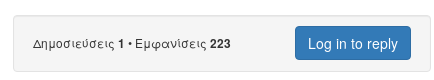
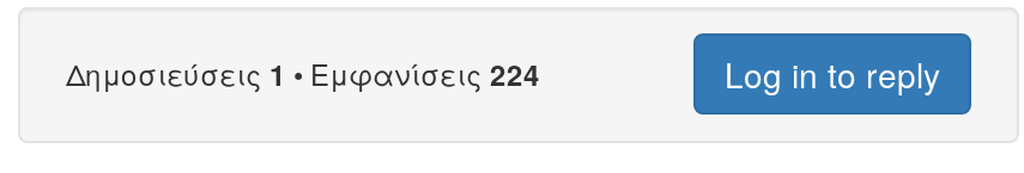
- Δημοσιεύσεις 1 • Εμφανίσεις 223
+ Δημοσιεύσεις 1 • Εμφανίσεις 224
